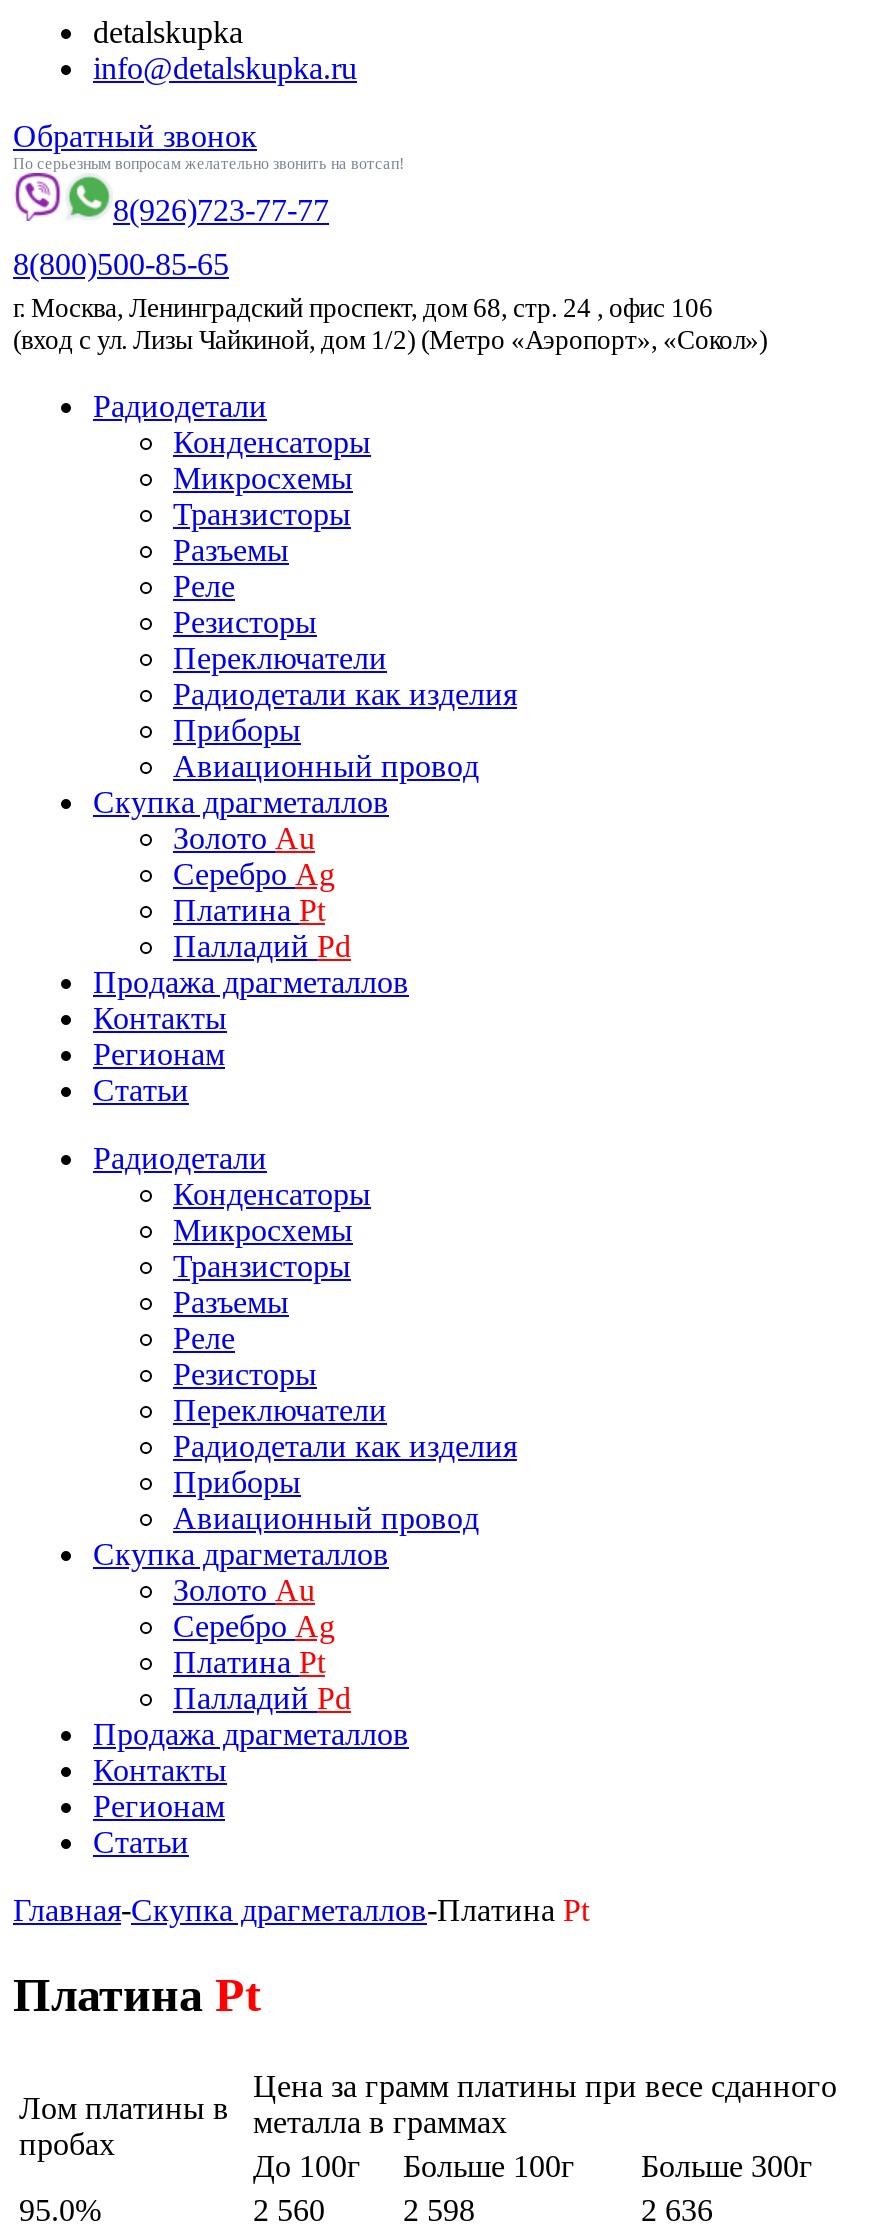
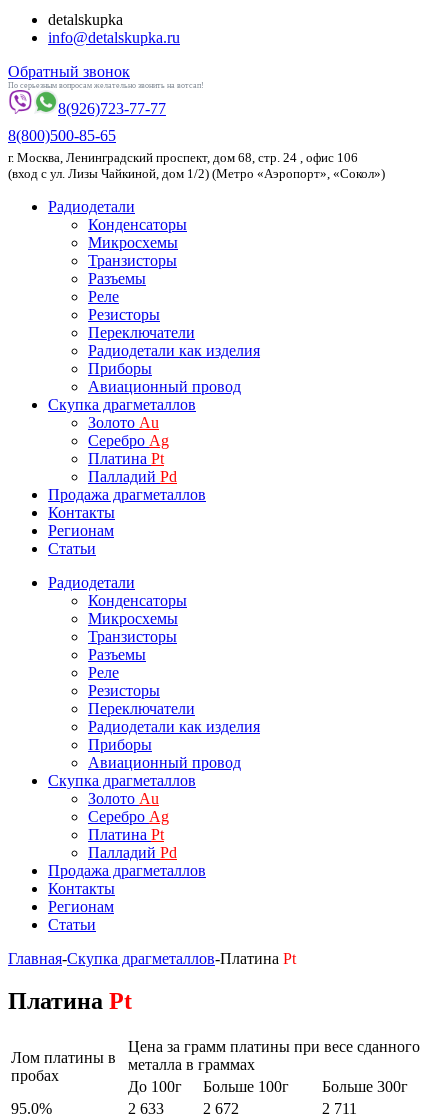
- 2 560
+ 2 633

- 2 598
+ 2 672

- 2 636
+ 2 711
